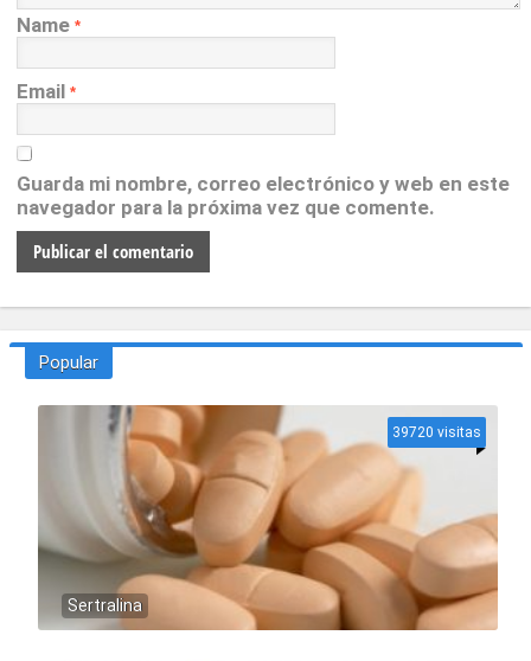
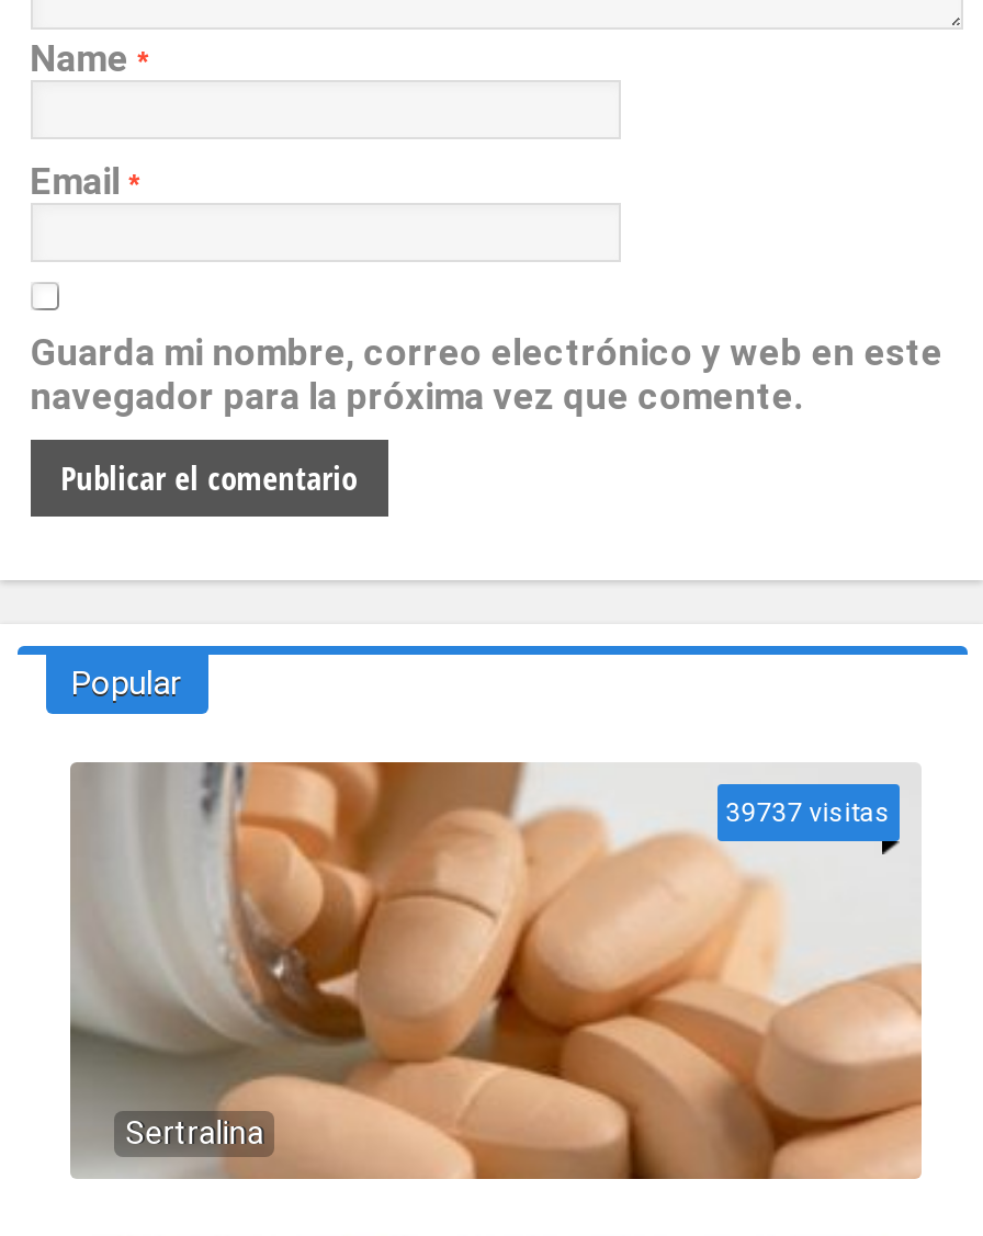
- 39720 visitas
+ 39737 visitas
